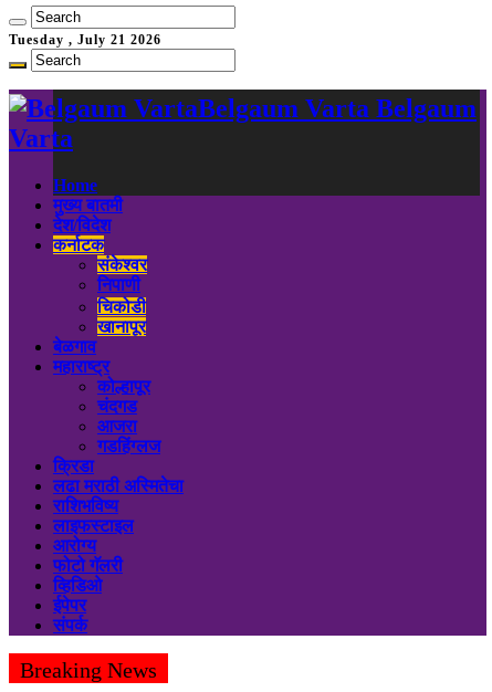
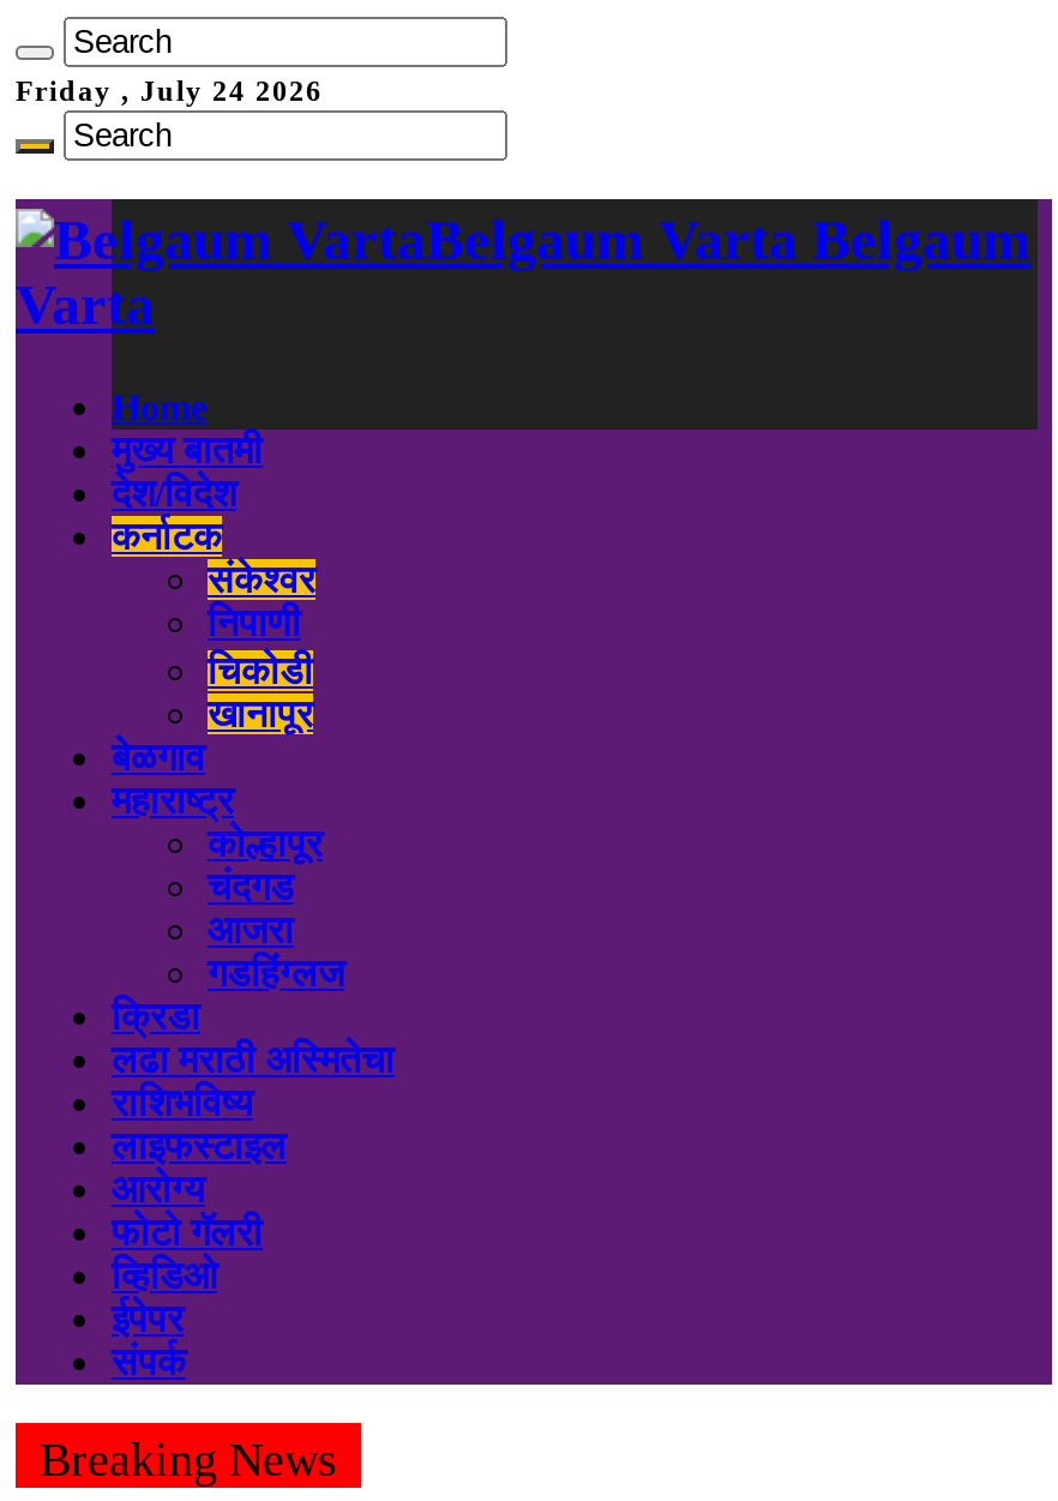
- Tuesday , July 21 2026
+ Friday , July 24 2026
